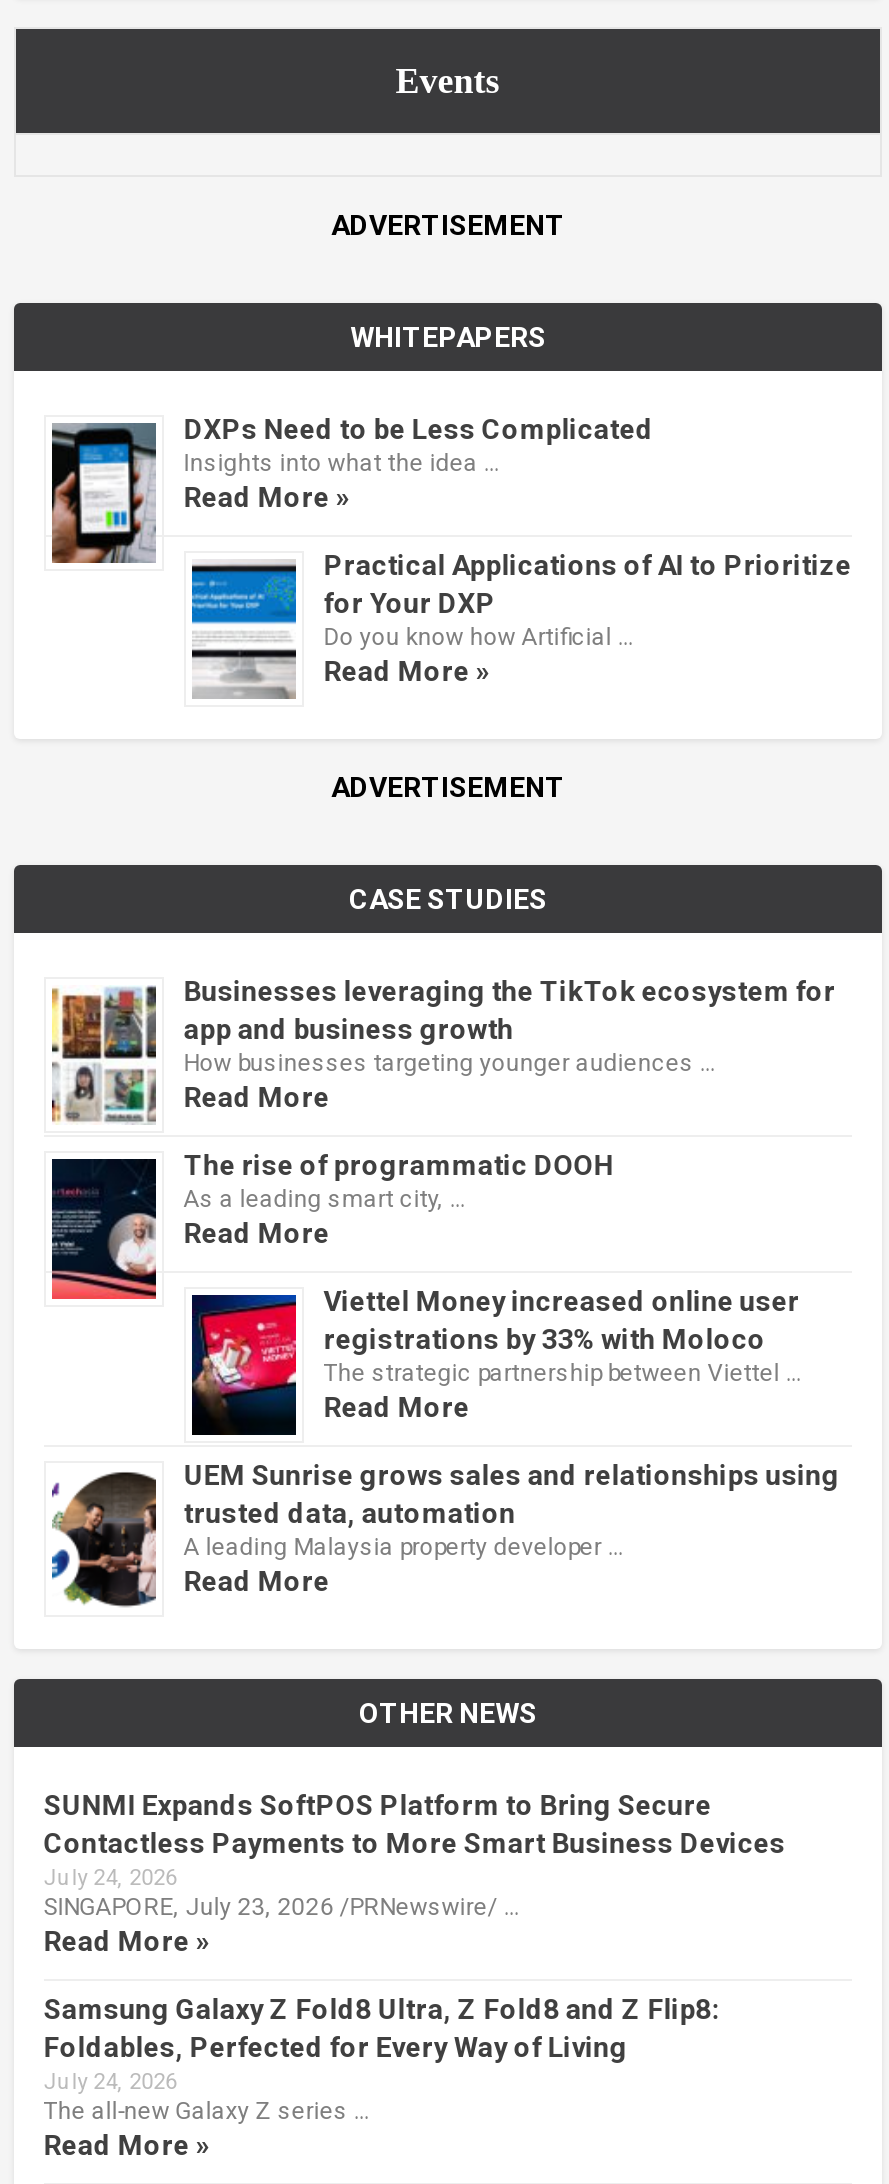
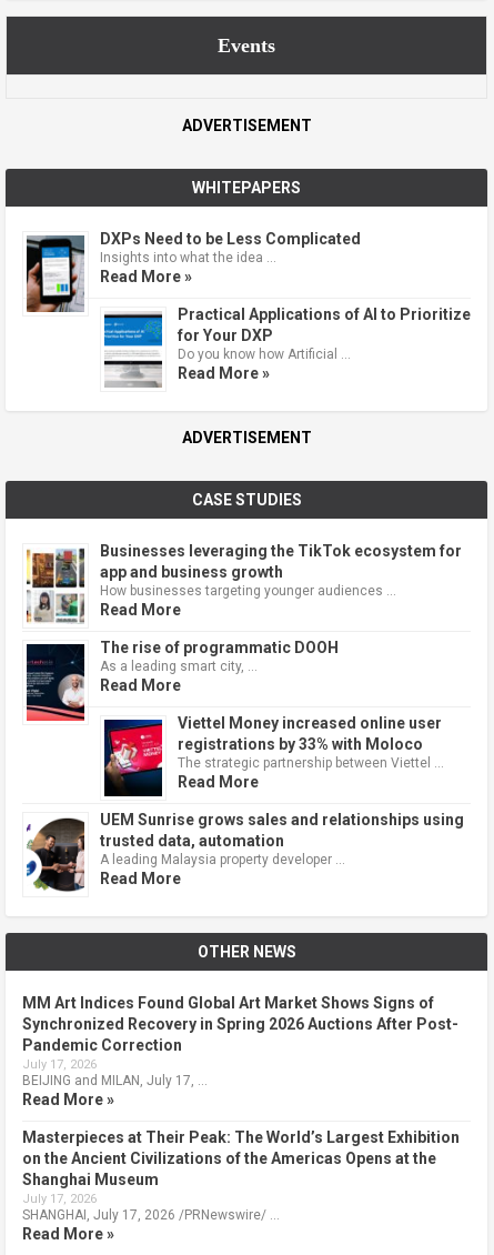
- SUNMI Expands SoftPOS Platform to Bring Secure
- Contactless Payments to More Smart Business Devices
- July 24, 2026
- SINGAPORE, July 23, 2026 /PRNewswire/ …
+ MM Art Indices Found Global Art Market Shows Signs of
+ Synchronized Recovery in Spring 2026 Auctions After Post-
+ Pandemic Correction
+ July 17, 2026
+ BEIJING and MILAN, July 17, …

- Samsung Galaxy Z Fold8 Ultra, Z Fold8 and Z Flip8:
- Foldables, Perfected for Every Way of Living
- July 24, 2026
- The all-new Galaxy Z series …
+ Masterpieces at Their Peak: The World’s Largest Exhibition
+ on the Ancient Civilizations of the Americas Opens at the
+ Shanghai Museum
+ July 17, 2026
+ SHANGHAI, July 17, 2026 /PRNewswire/ …
